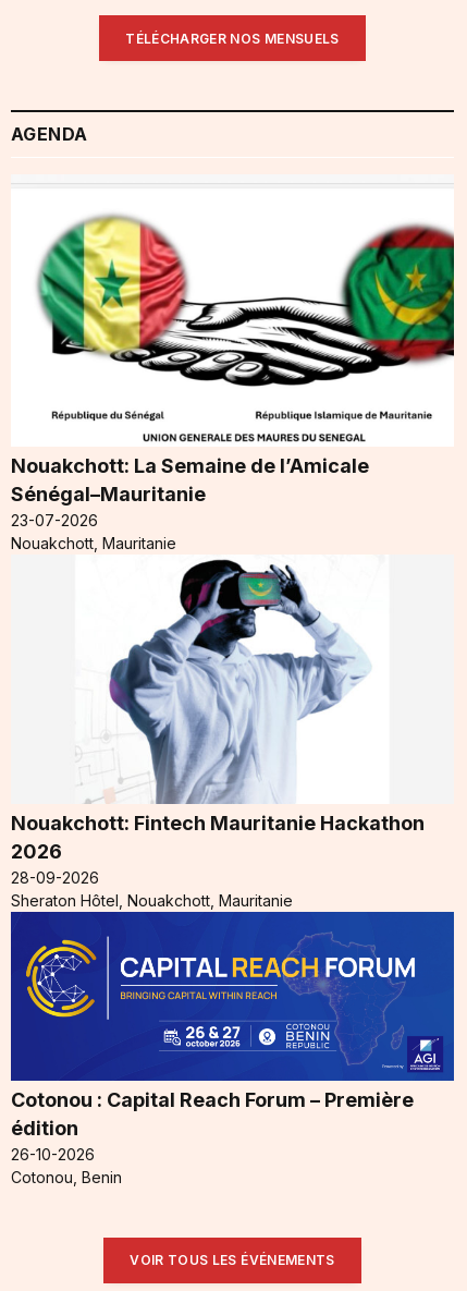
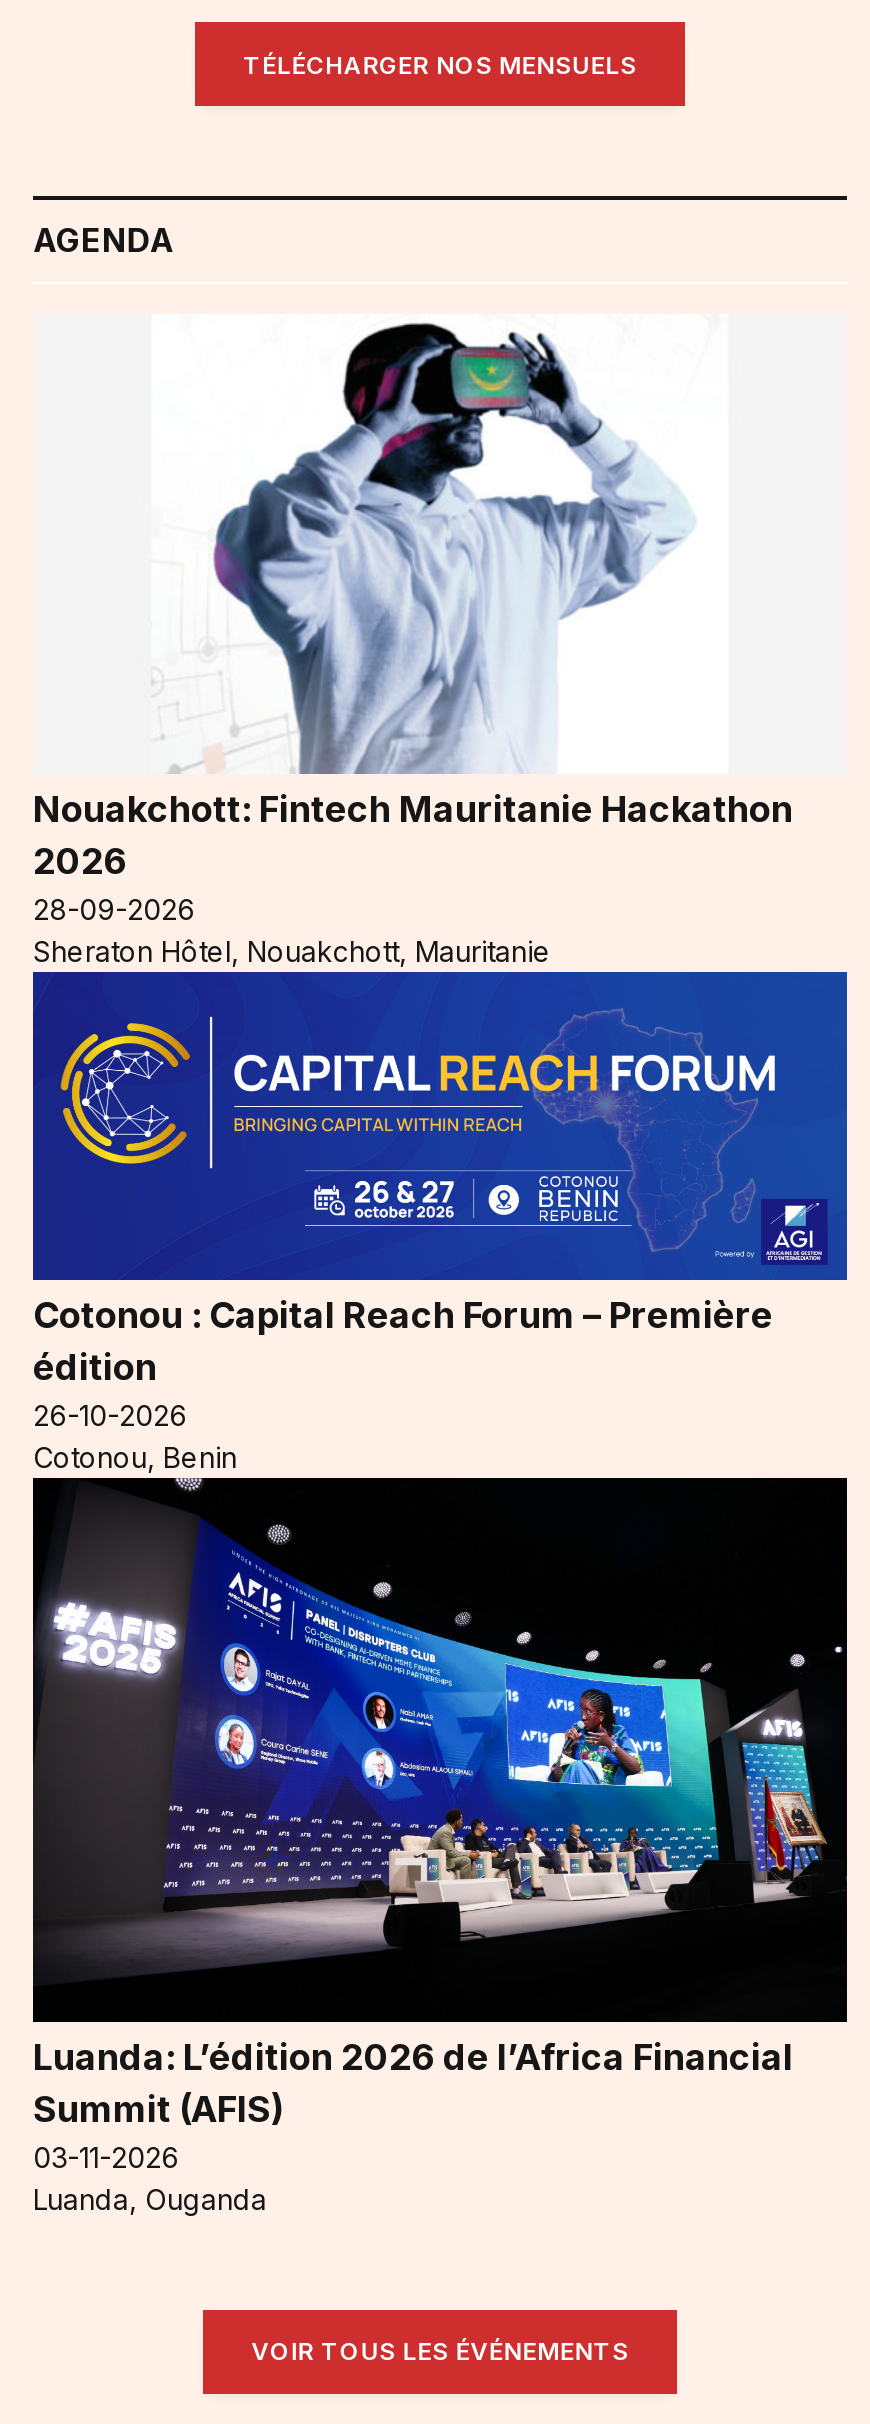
- [image]
- Nouakchott: La Semaine de l’Amicale
- Sénégal–Mauritanie
- 23-07-2026
- Nouakchott, Mauritanie

moved up: [image] | Nouakchott: Fintech Mauritanie Hackathon | 2026 | ... | 26-10-2026 | Cotonou, Benin

+ [image]
+ Luanda: L’édition 2026 de l’Africa Financial
+ Summit (AFIS)
+ 03-11-2026
+ Luanda, Ouganda
